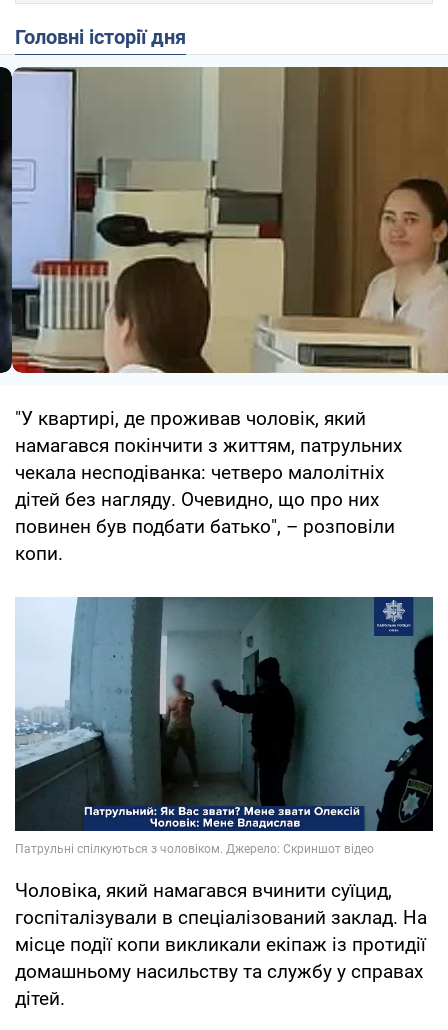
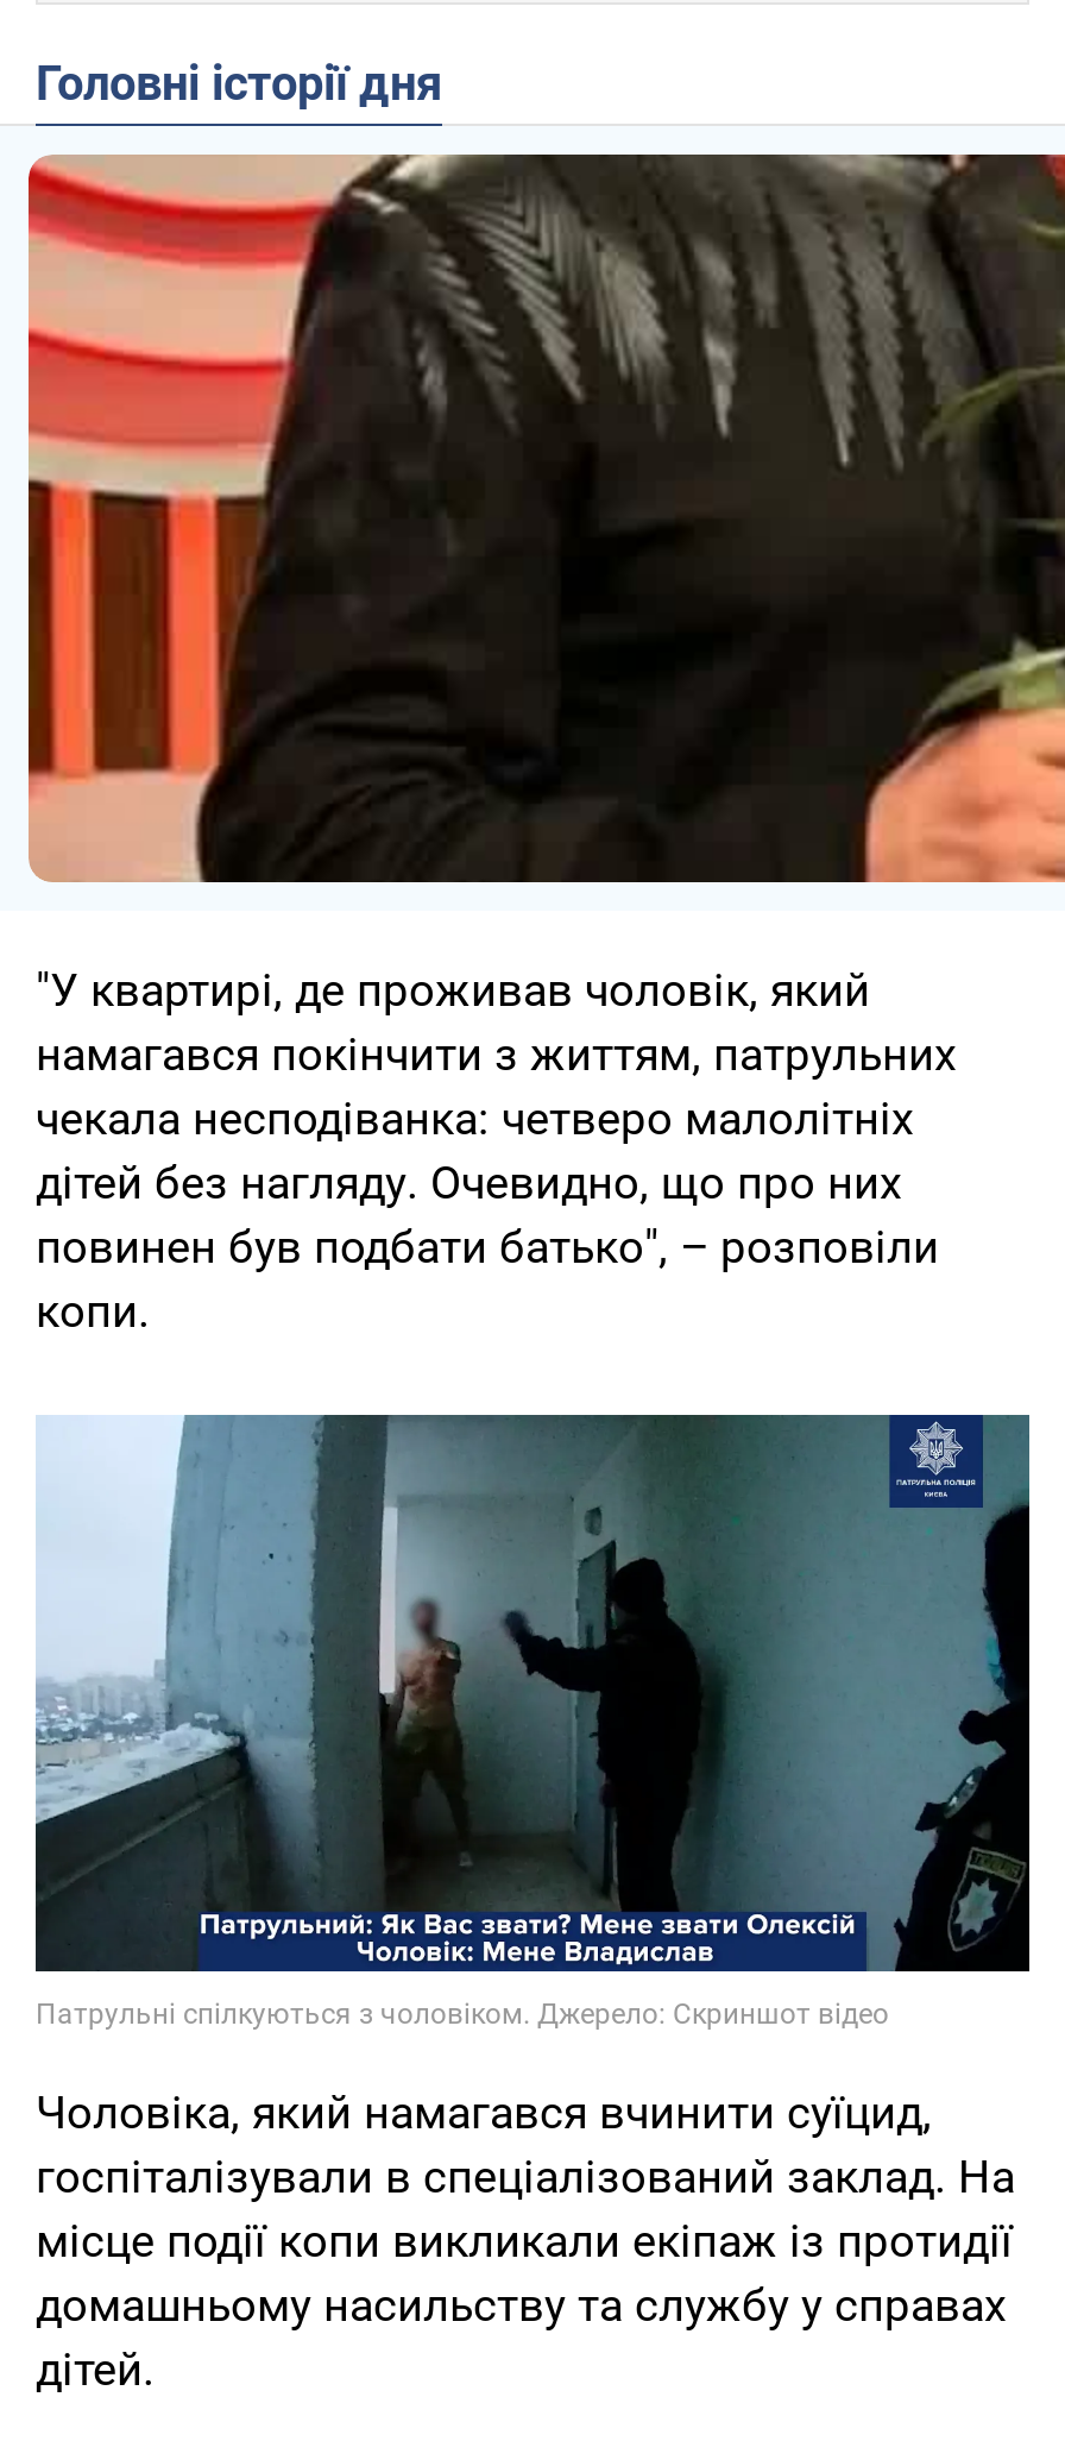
- [image]
+ [image]
